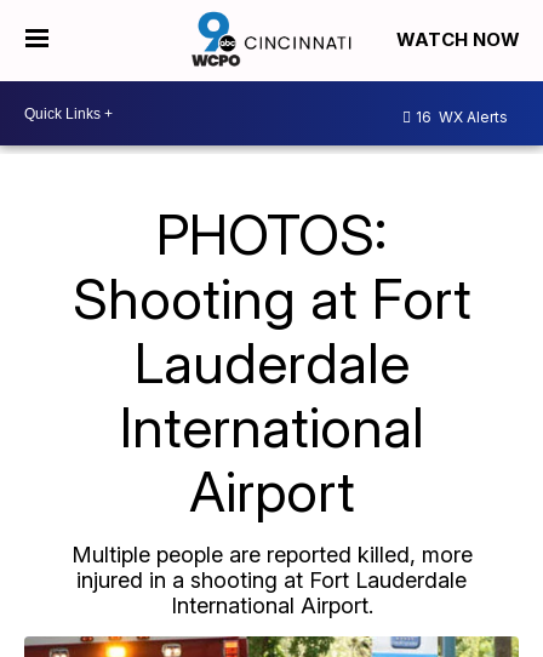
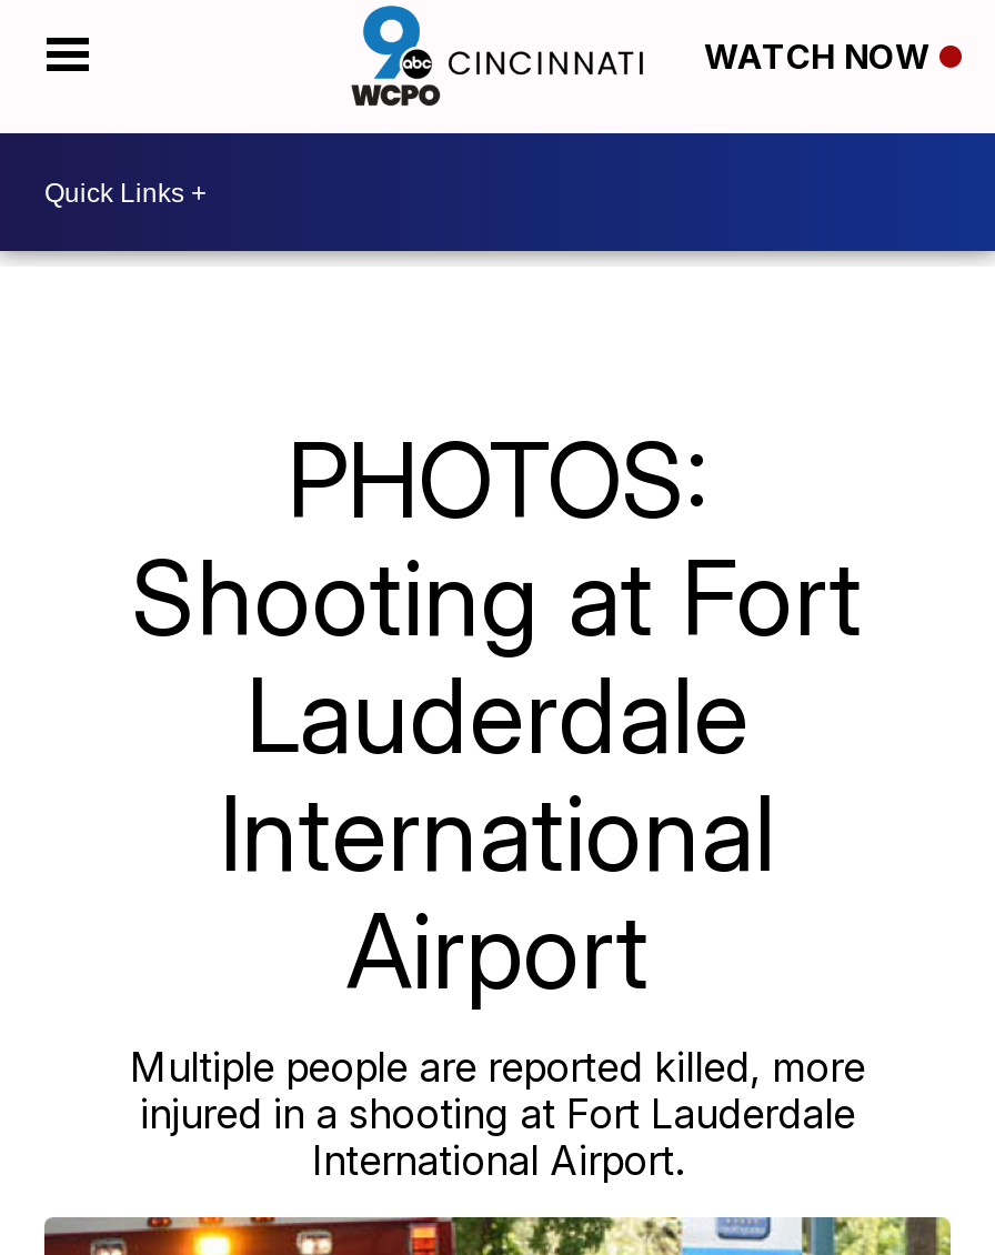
- 16 WX Alerts
